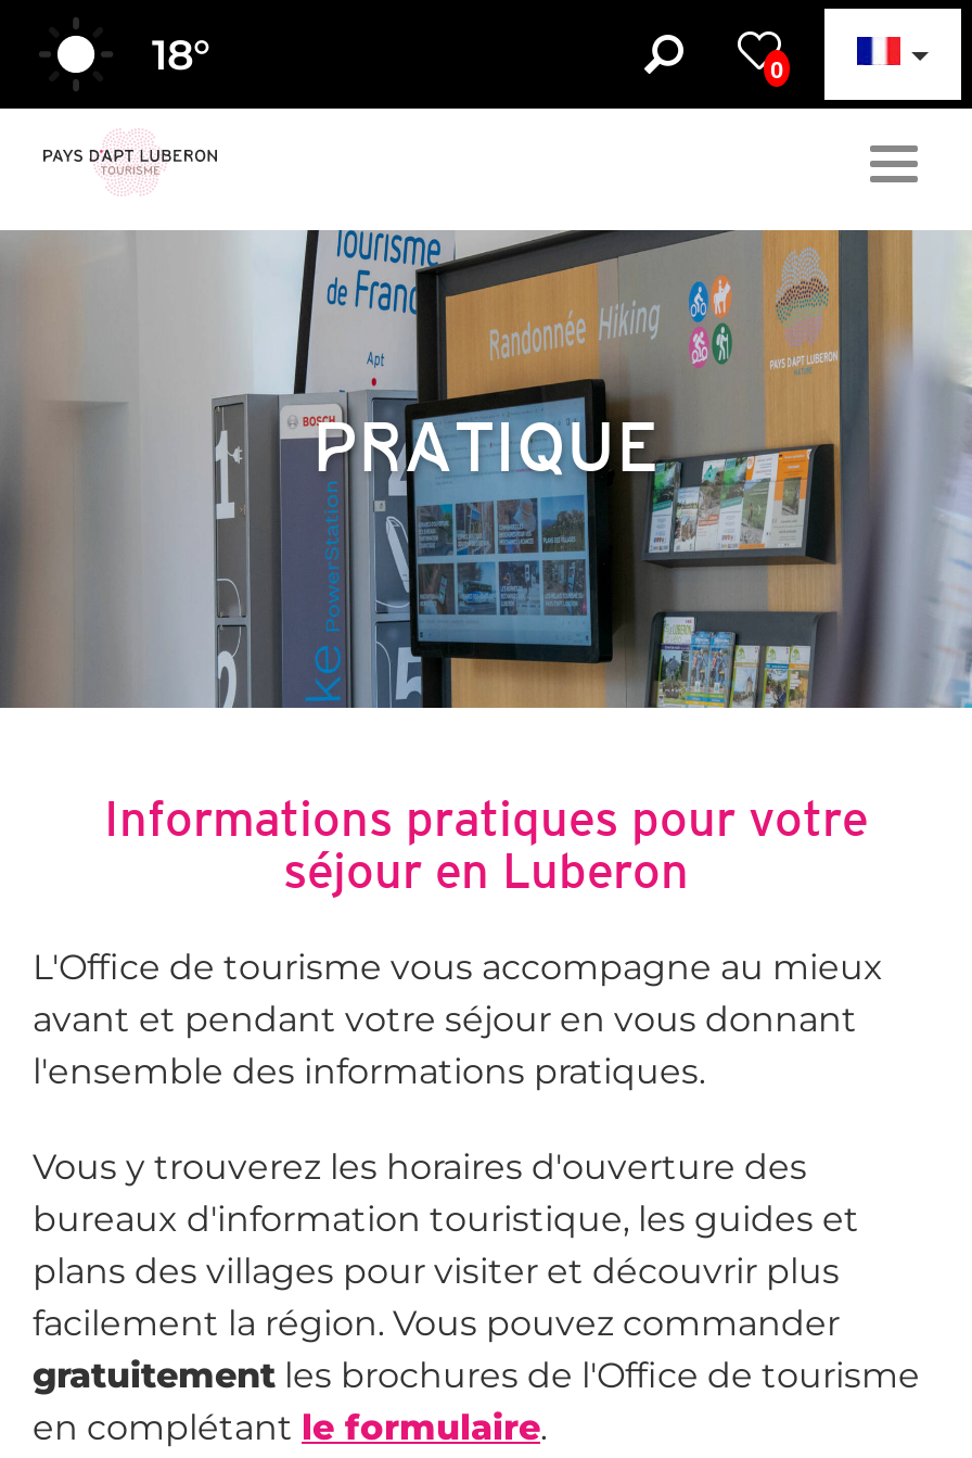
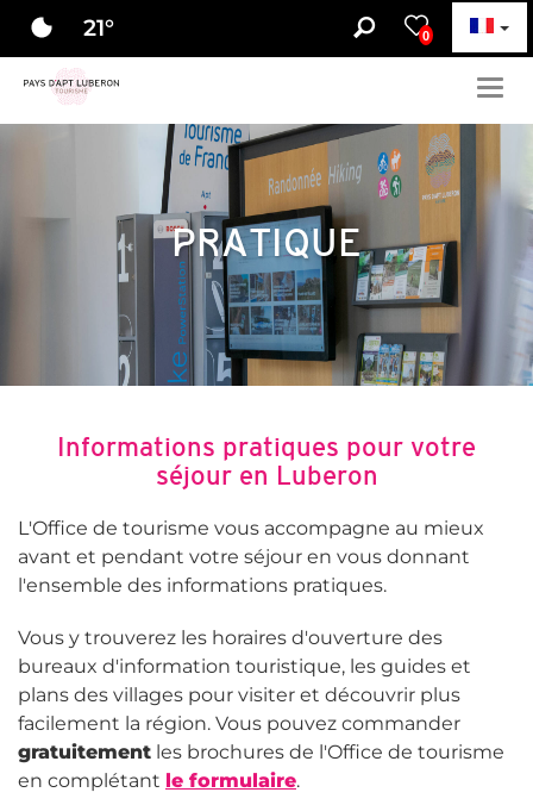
- 18°
+ 21°
